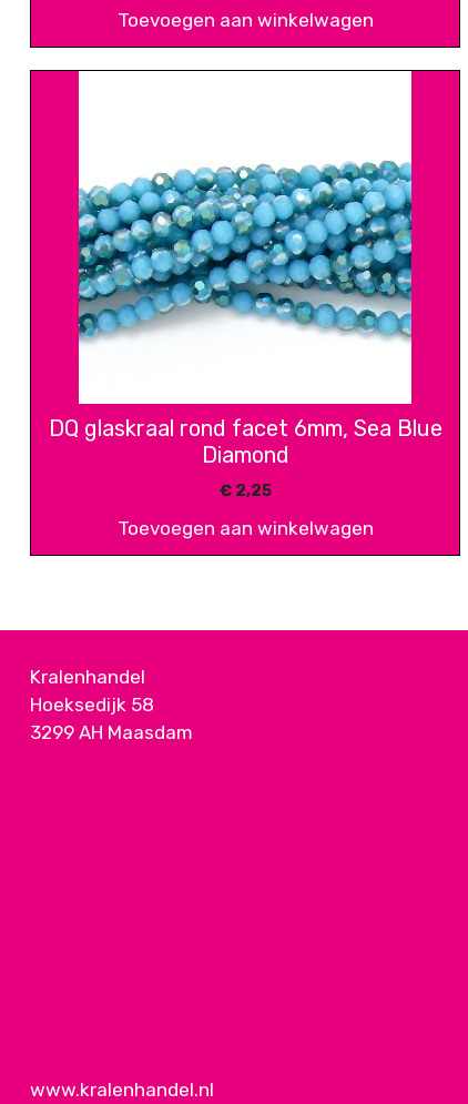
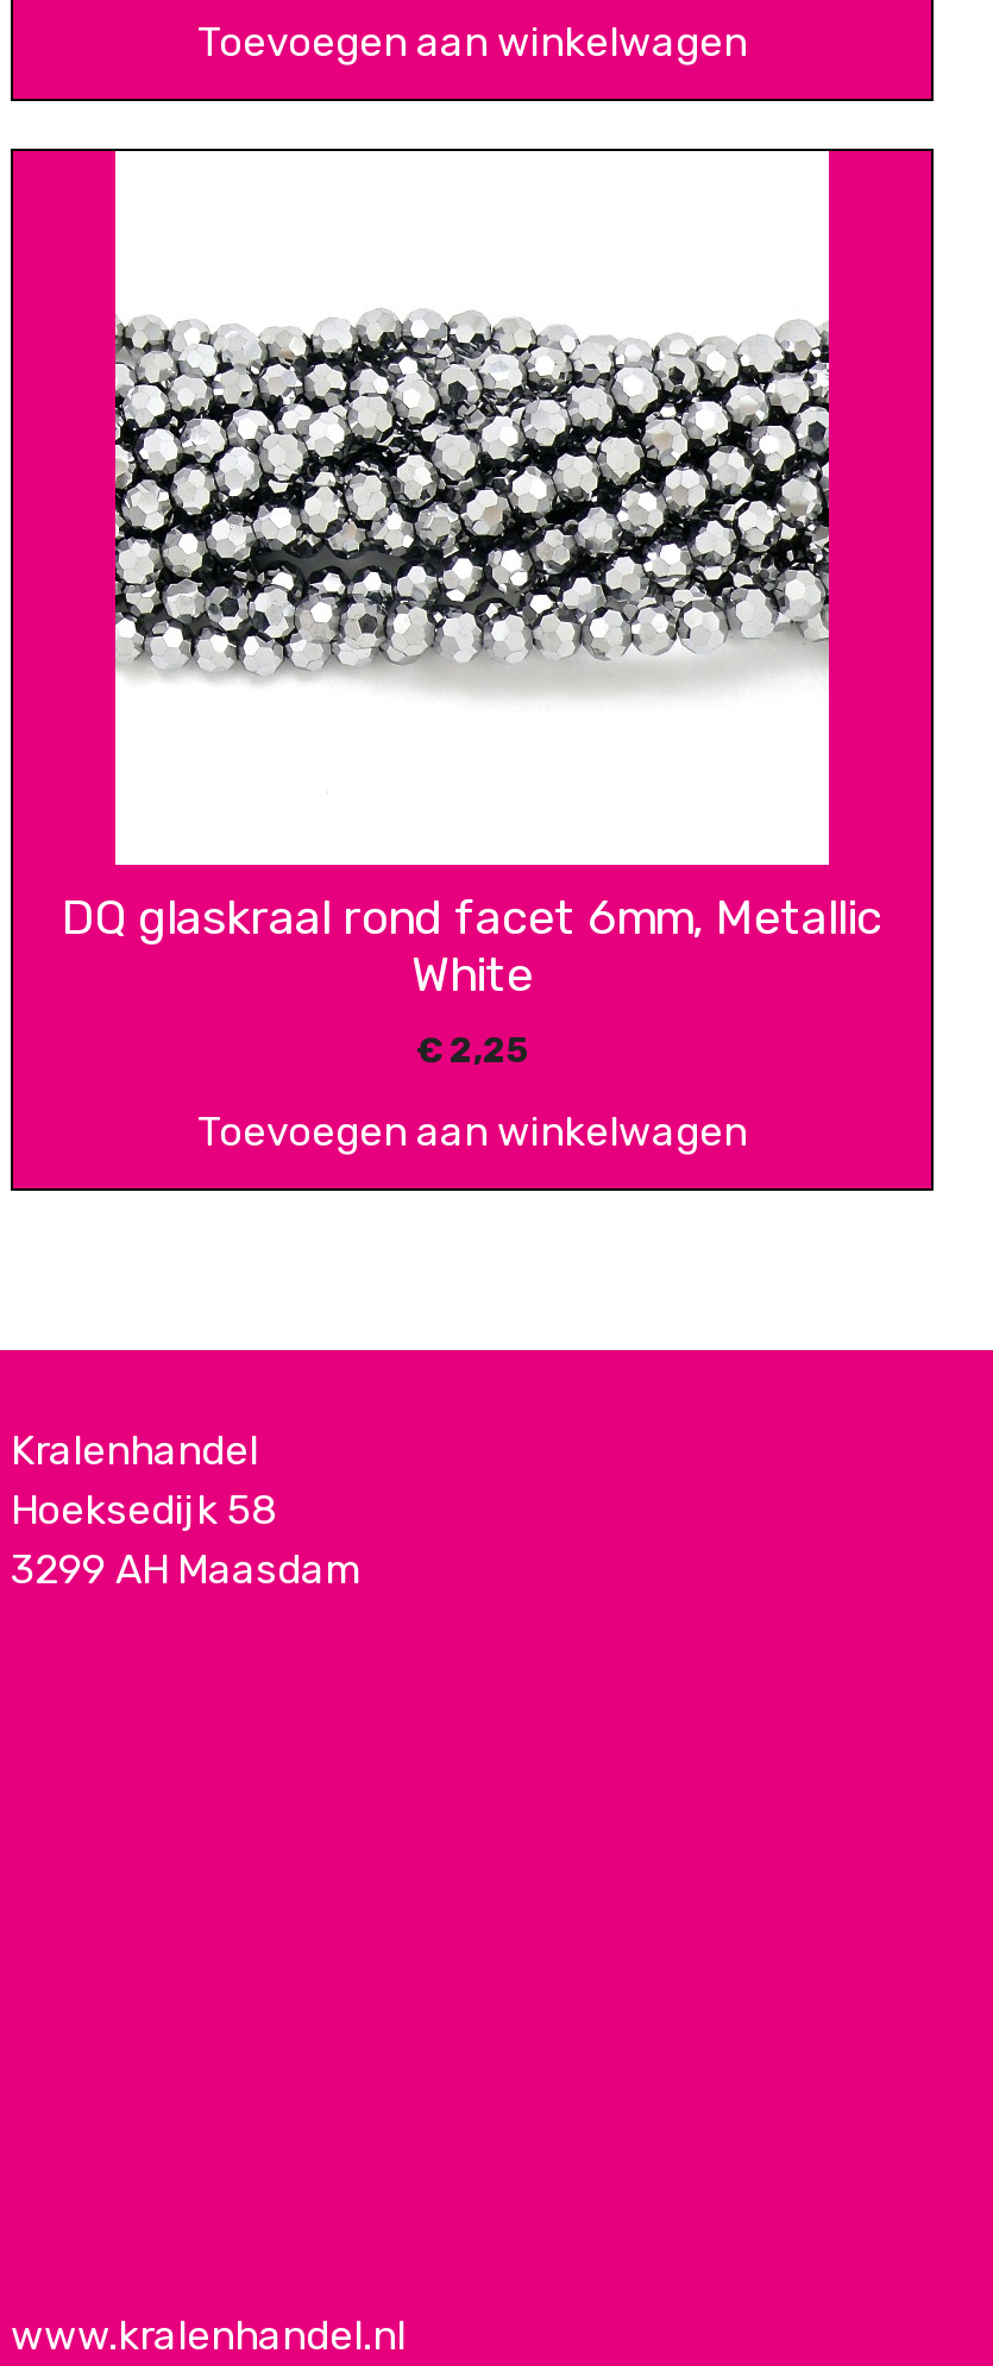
- [image]
+ [image]

- DQ glaskraal rond facet 6mm, Sea Blue
- Diamond
+ DQ glaskraal rond facet 6mm, Metallic
+ White
